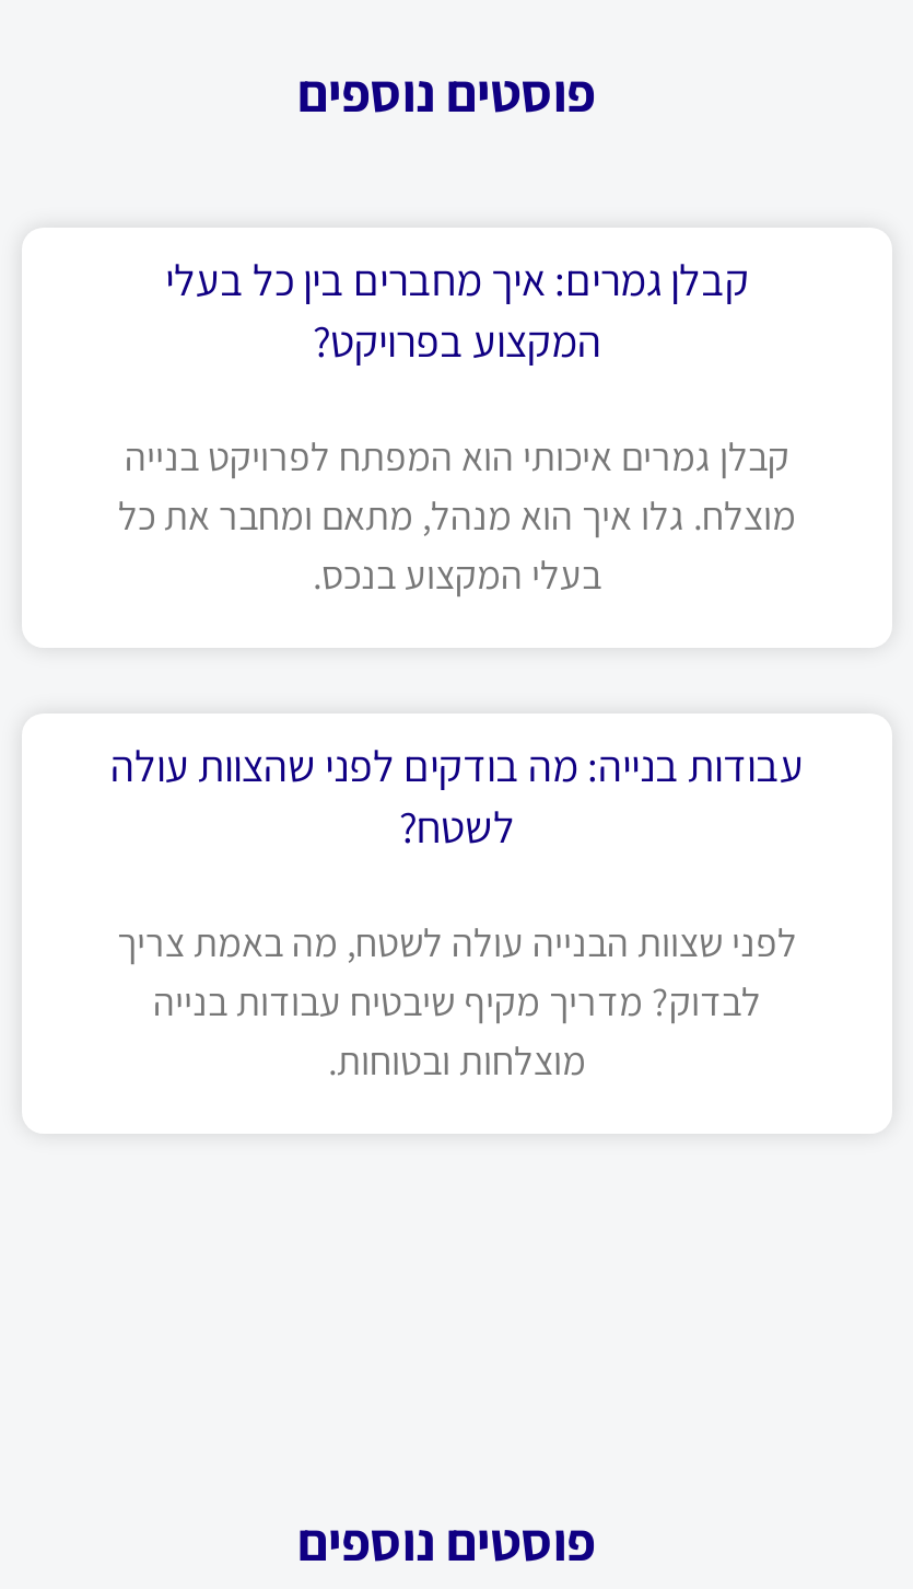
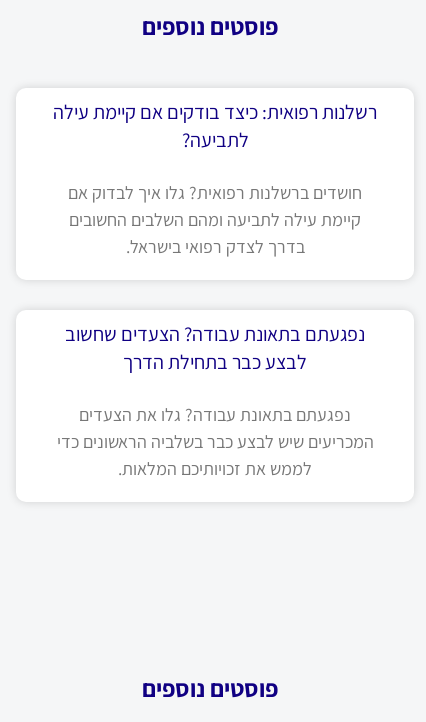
- קבלן גמרים: איך מחברים בין כל בעלי
- המקצוע בפרויקט?
+ רשלנות רפואית: כיצד בודקים אם קיימת עילה
+ לתביעה?

- קבלן גמרים איכותי הוא המפתח לפרויקט בנייה
- מוצלח. גלו איך הוא מנהל, מתאם ומחבר את כל
- בעלי המקצוע בנכס.
+ חושדים ברשלנות רפואית? גלו איך לבדוק אם
+ קיימת עילה לתביעה ומהם השלבים החשובים
+ בדרך לצדק רפואי בישראל.

- עבודות בנייה: מה בודקים לפני שהצוות עולה
- לשטח?
+ נפגעתם בתאונת עבודה? הצעדים שחשוב
+ לבצע כבר בתחילת הדרך

- לפני שצוות הבנייה עולה לשטח, מה באמת צריך
- לבדוק? מדריך מקיף שיבטיח עבודות בנייה
- מוצלחות ובטוחות.
+ נפגעתם בתאונת עבודה? גלו את הצעדים
+ המכריעים שיש לבצע כבר בשלביה הראשונים כדי
+ לממש את זכויותיכם המלאות.
